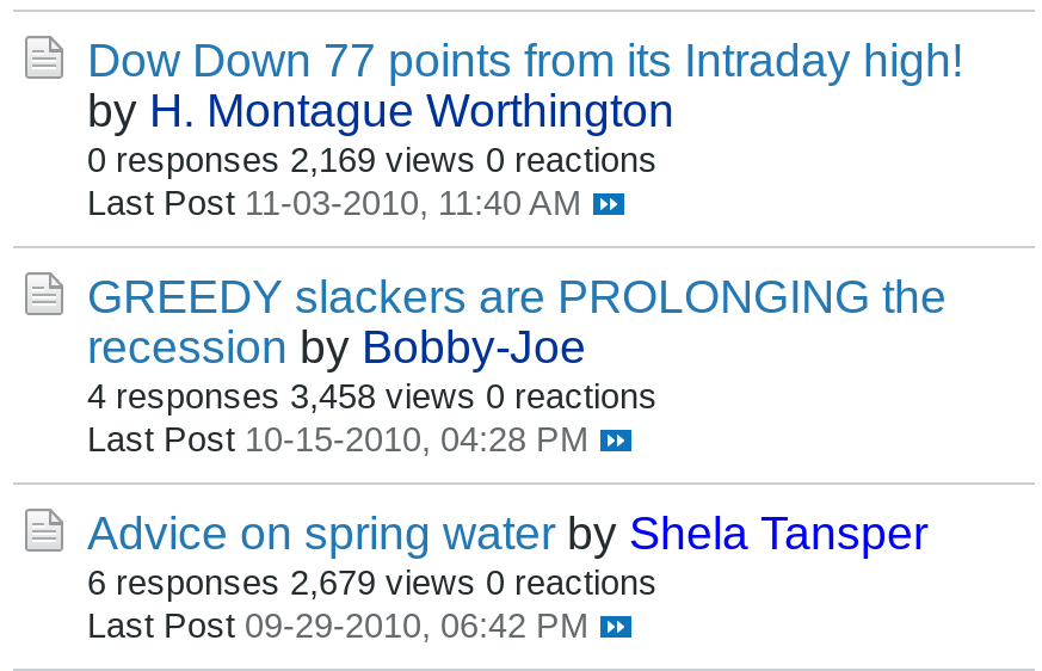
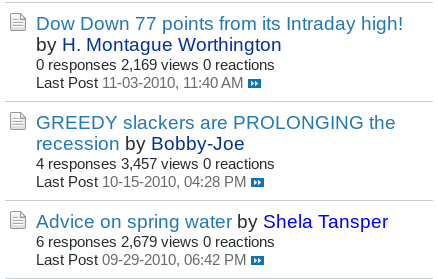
- 4 responses 3,458 views 0 reactions
+ 4 responses 3,457 views 0 reactions
